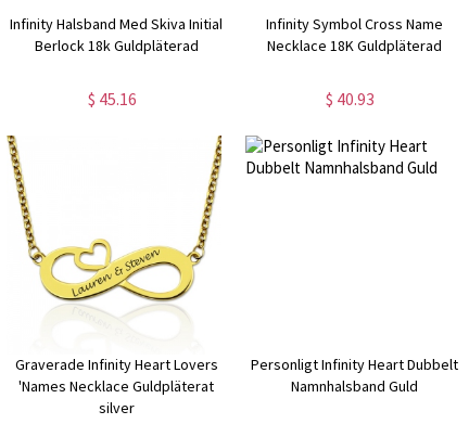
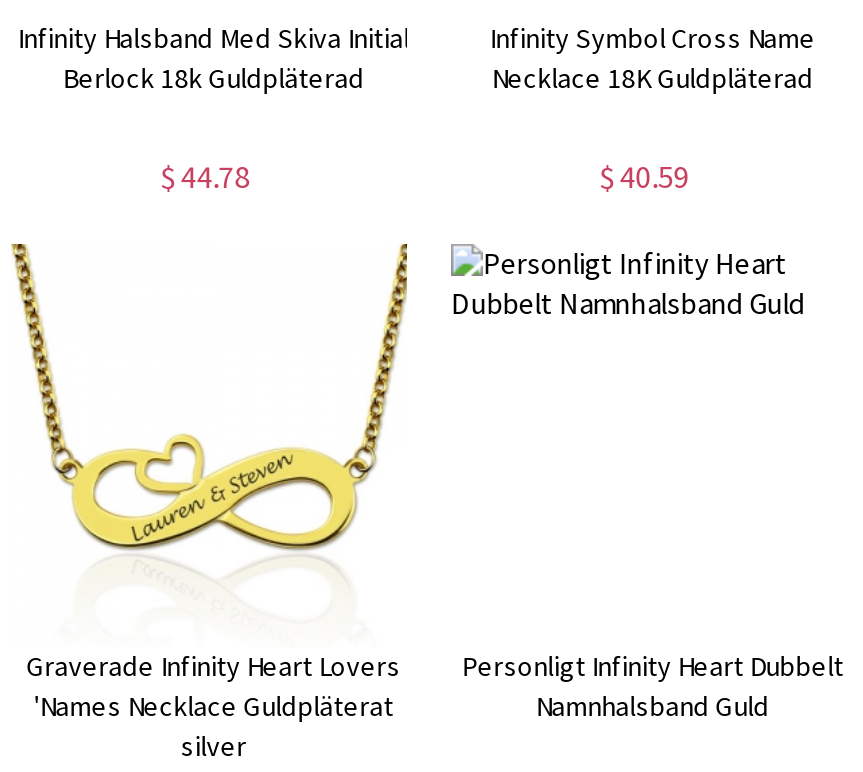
- $ 45.16
+ $ 44.78

- $ 40.93
+ $ 40.59
